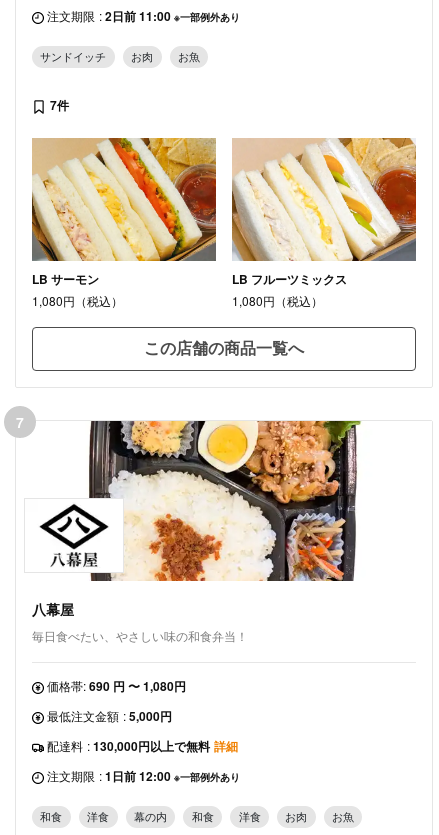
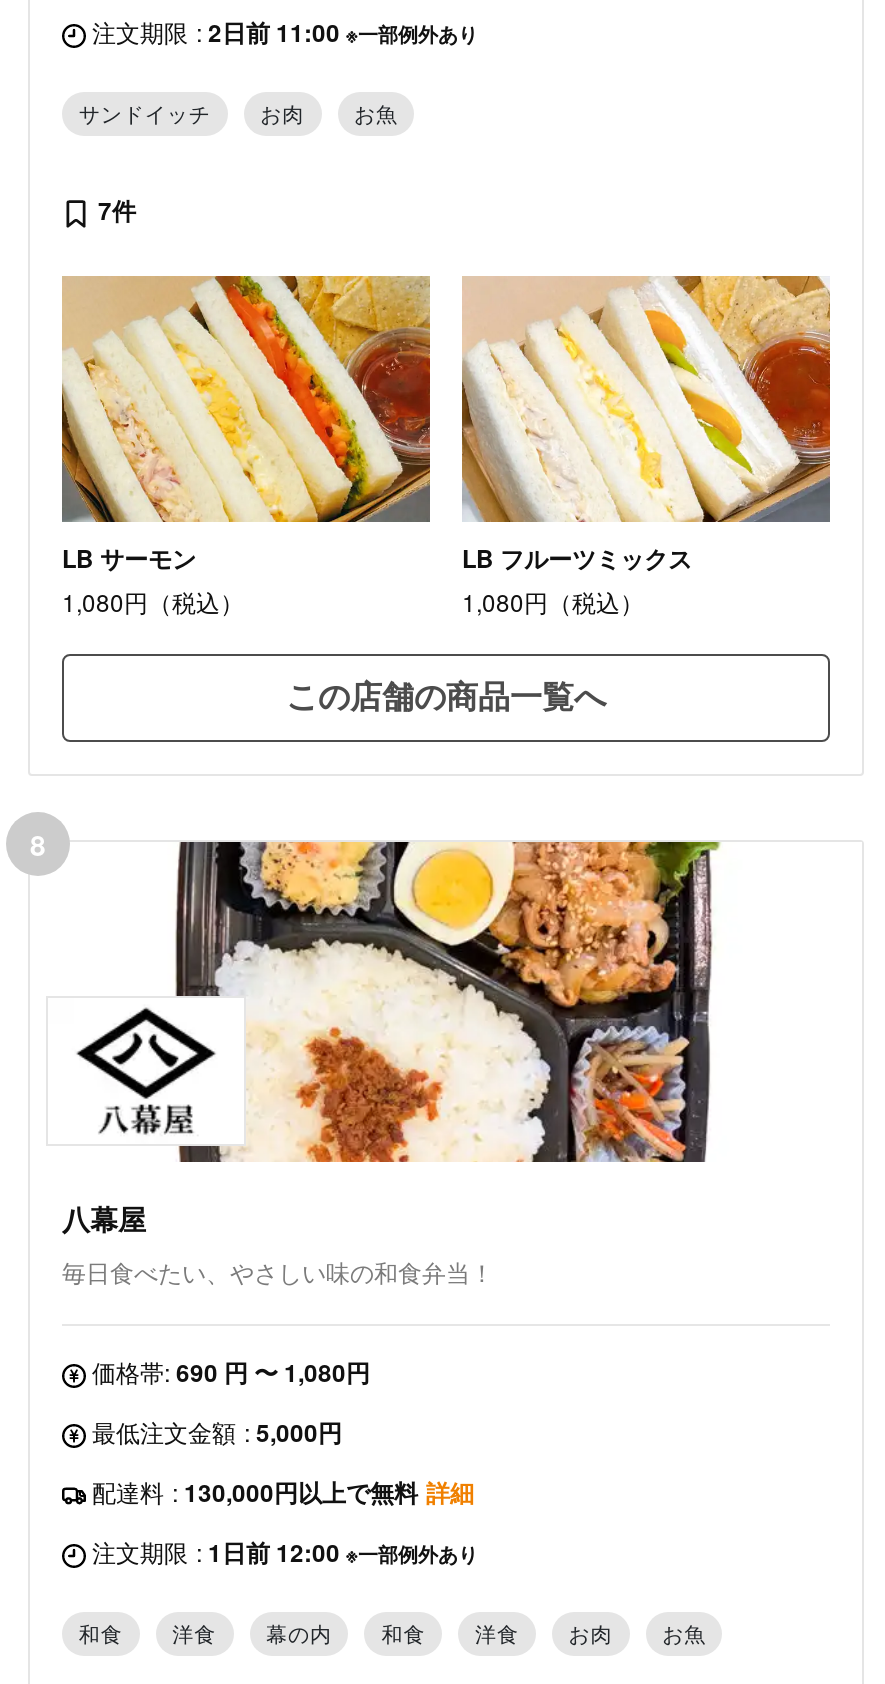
- 7
+ 8
